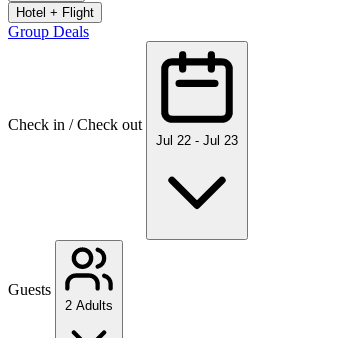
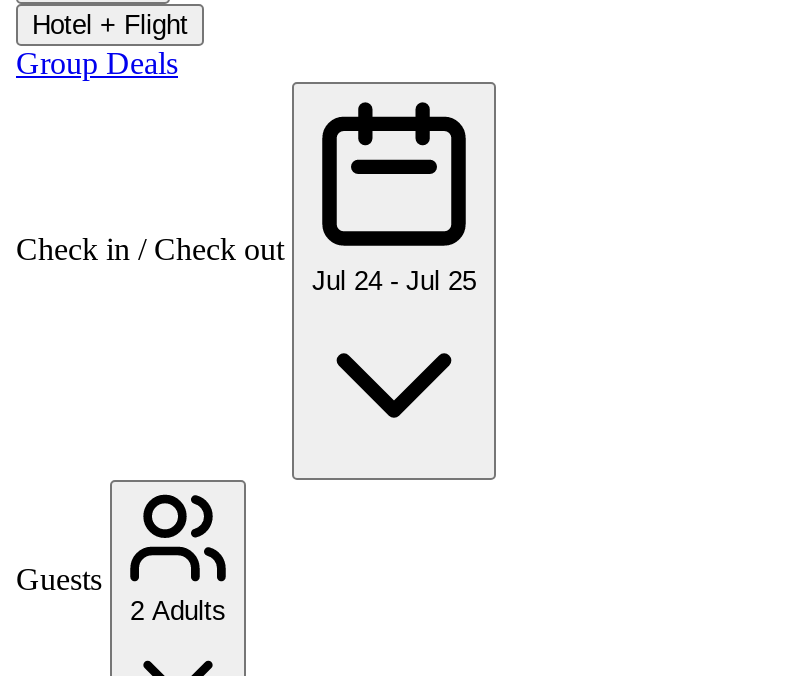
- Jul 22 - Jul 23
+ Jul 24 - Jul 25
